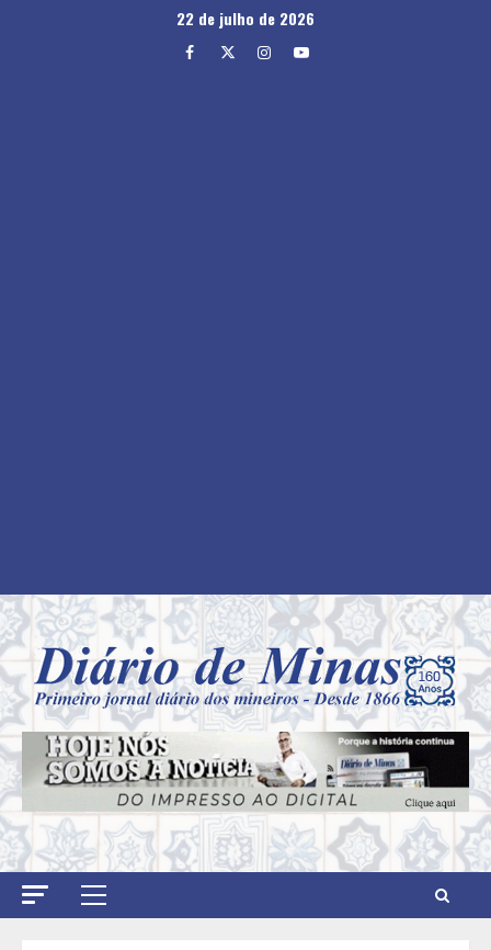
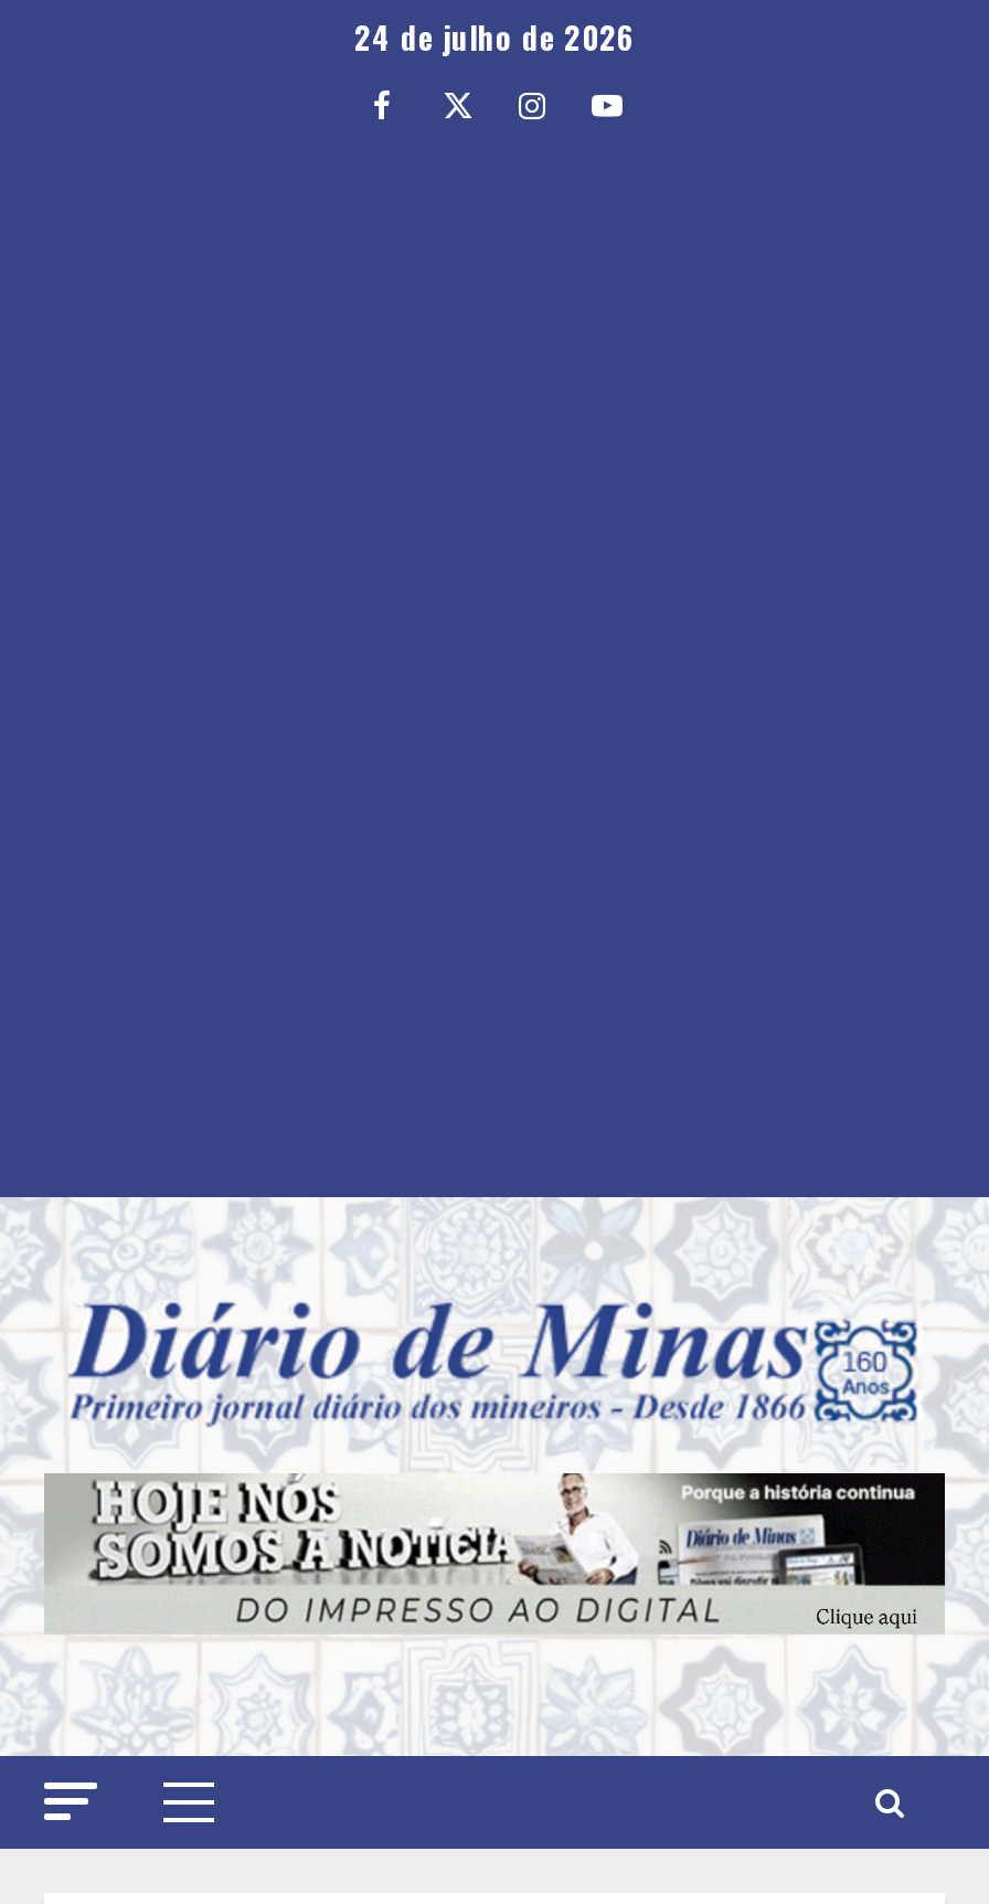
- 22 de julho de 2026
+ 24 de julho de 2026
